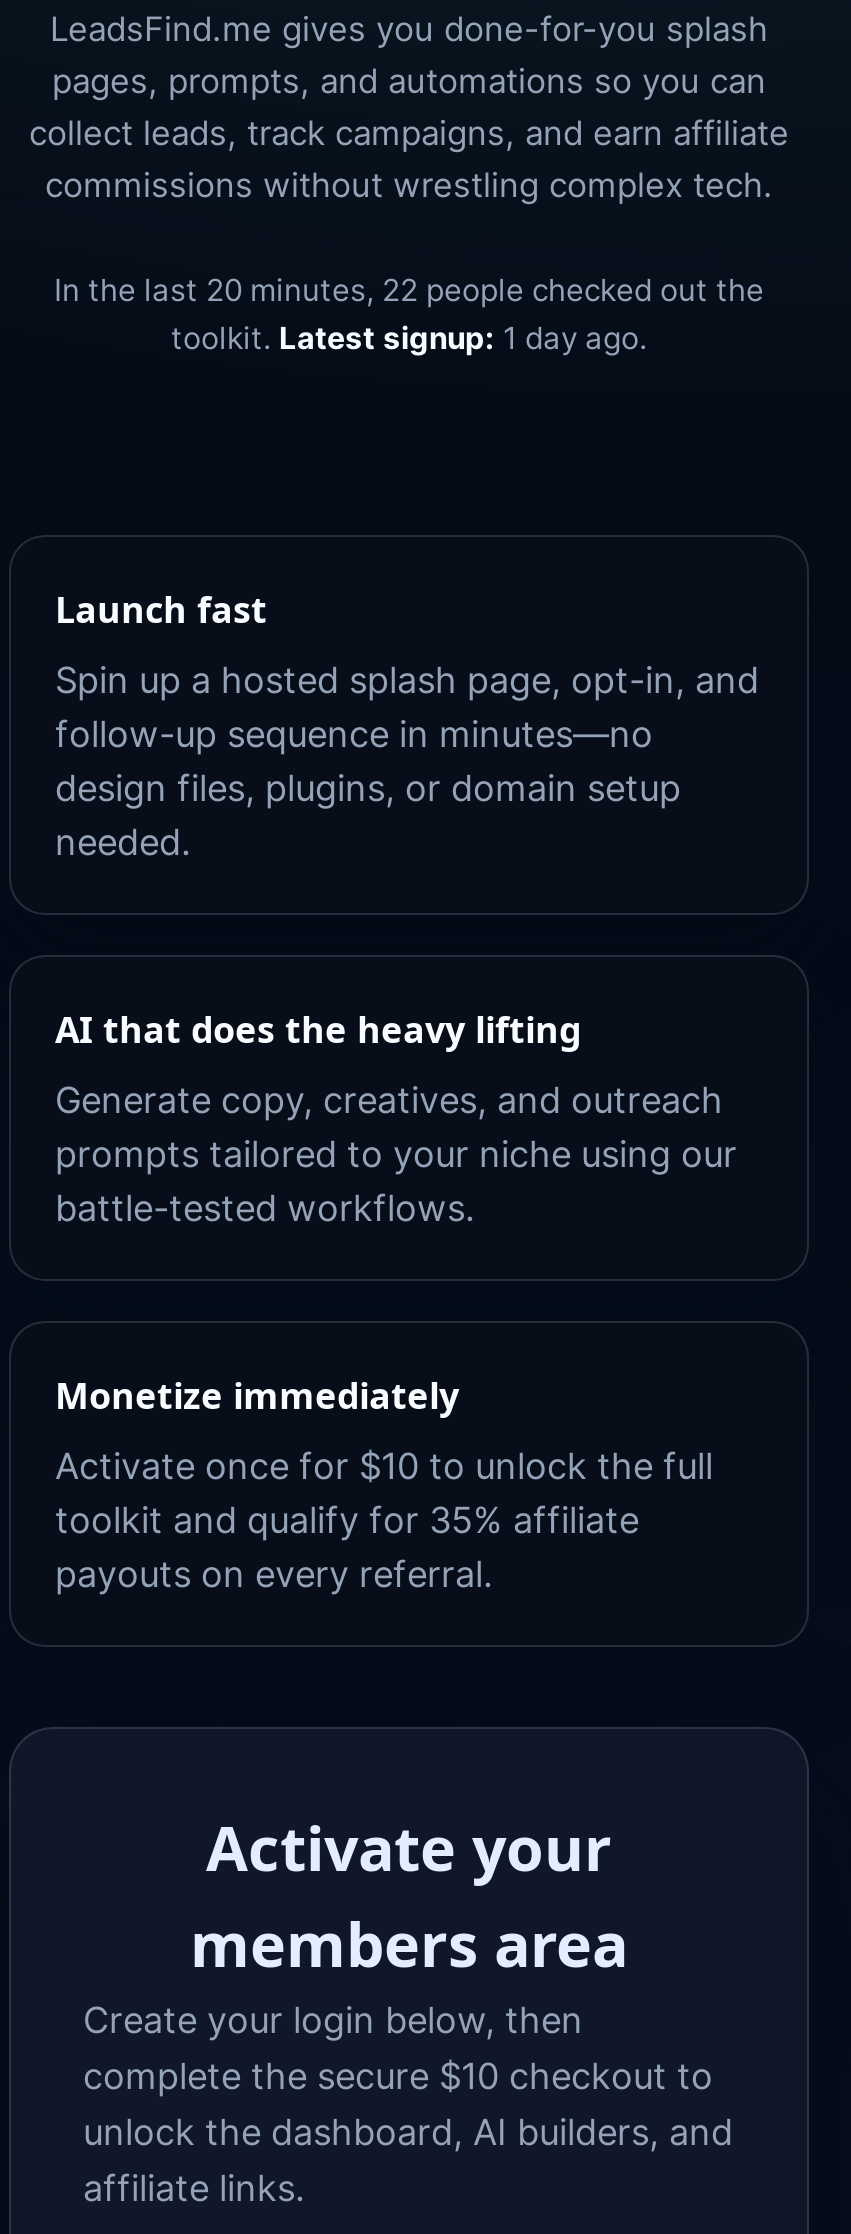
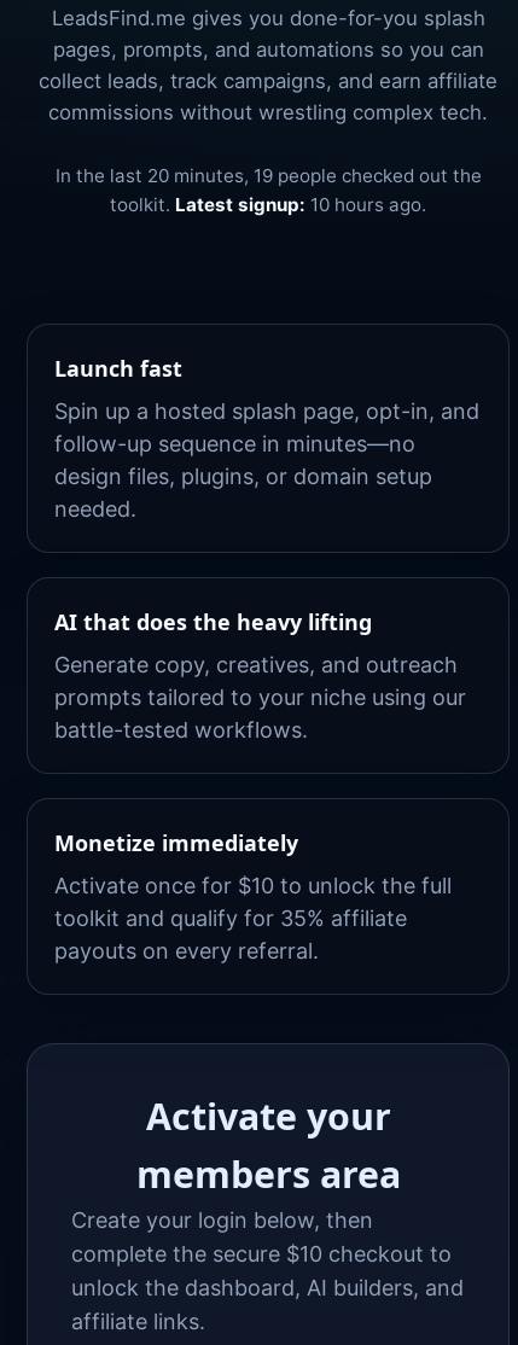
- In the last 20 minutes, 22 people checked out the
+ In the last 20 minutes, 19 people checked out the

- toolkit. Latest signup: 1 day ago.
+ toolkit. Latest signup: 10 hours ago.
